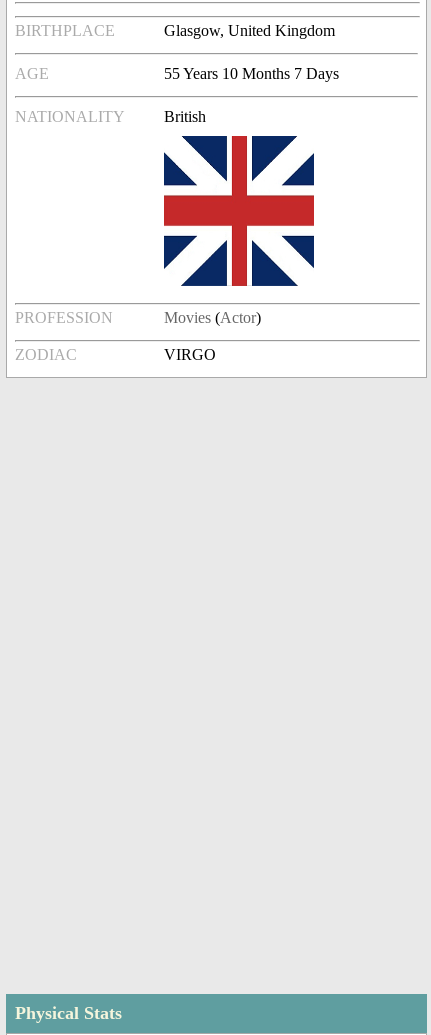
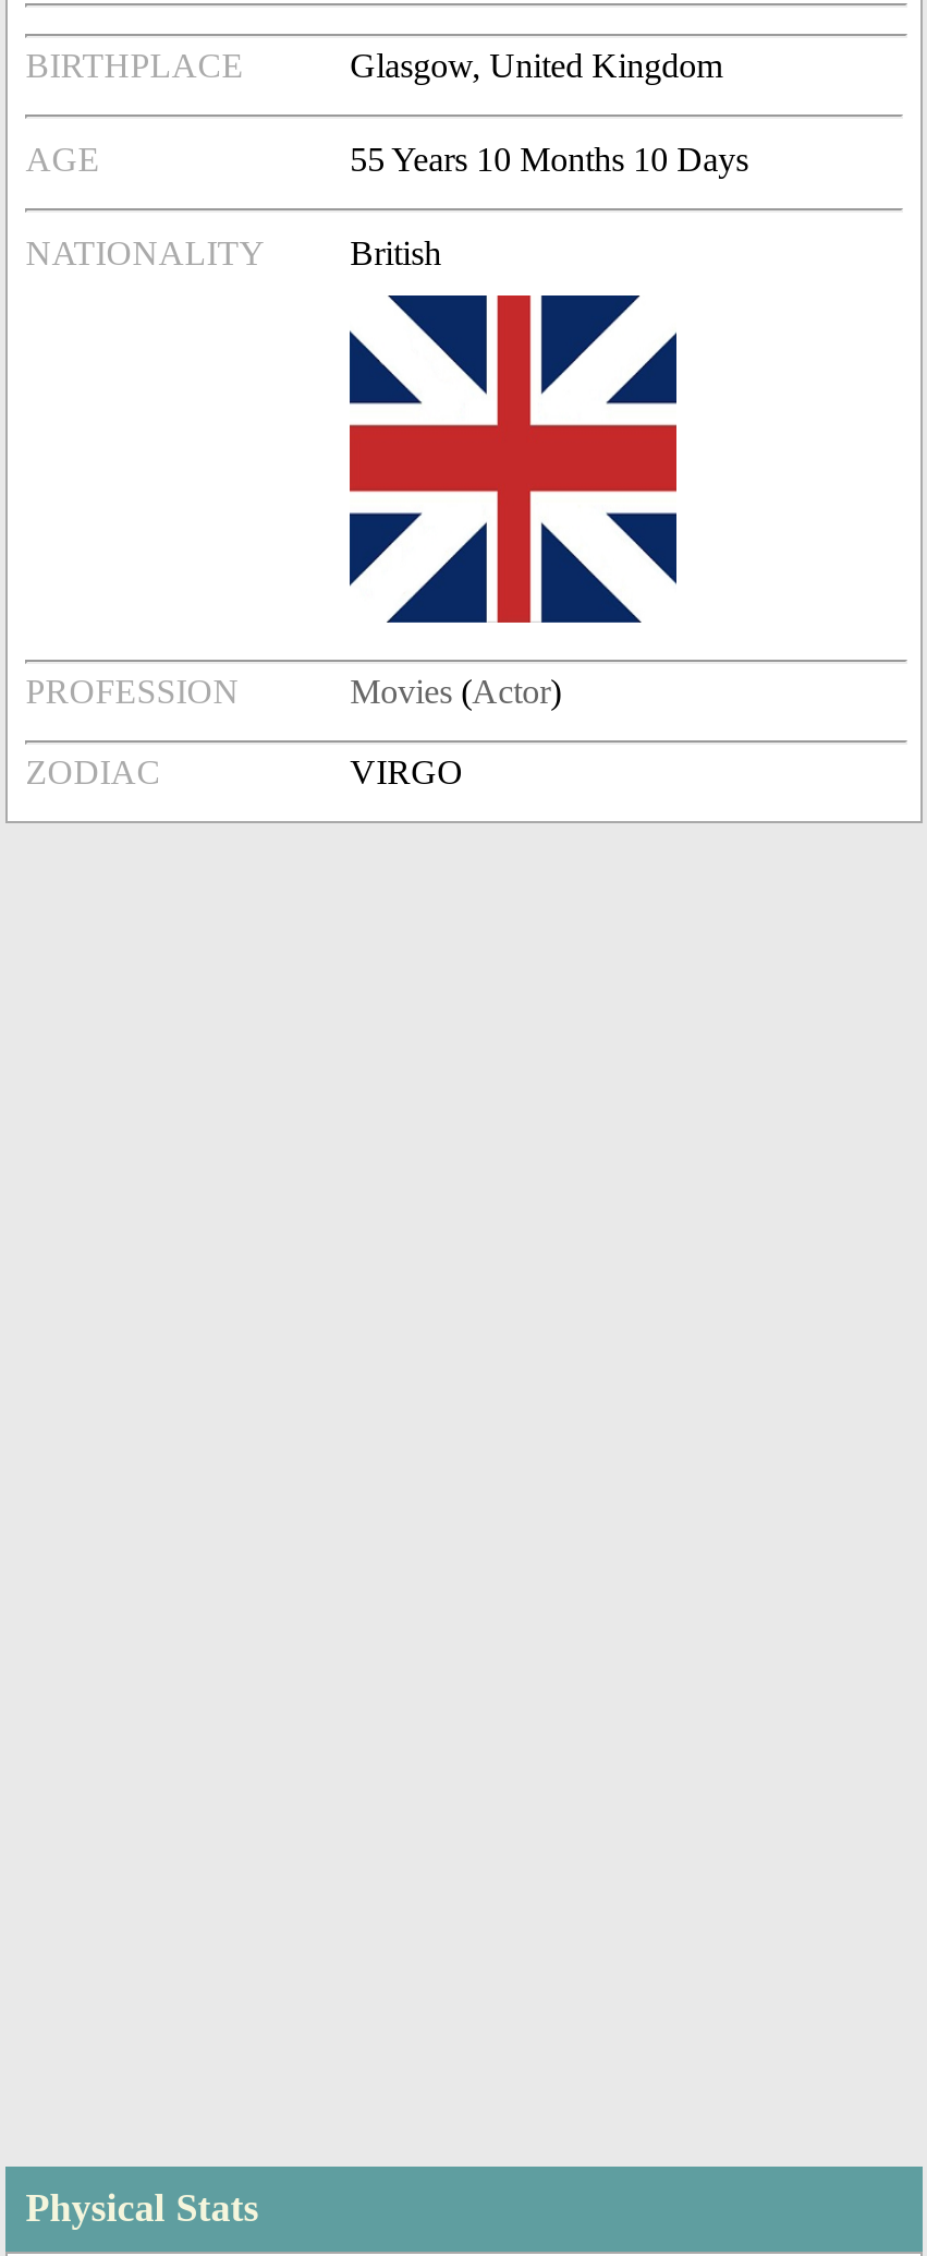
- 55 Years 10 Months 7 Days
+ 55 Years 10 Months 10 Days
